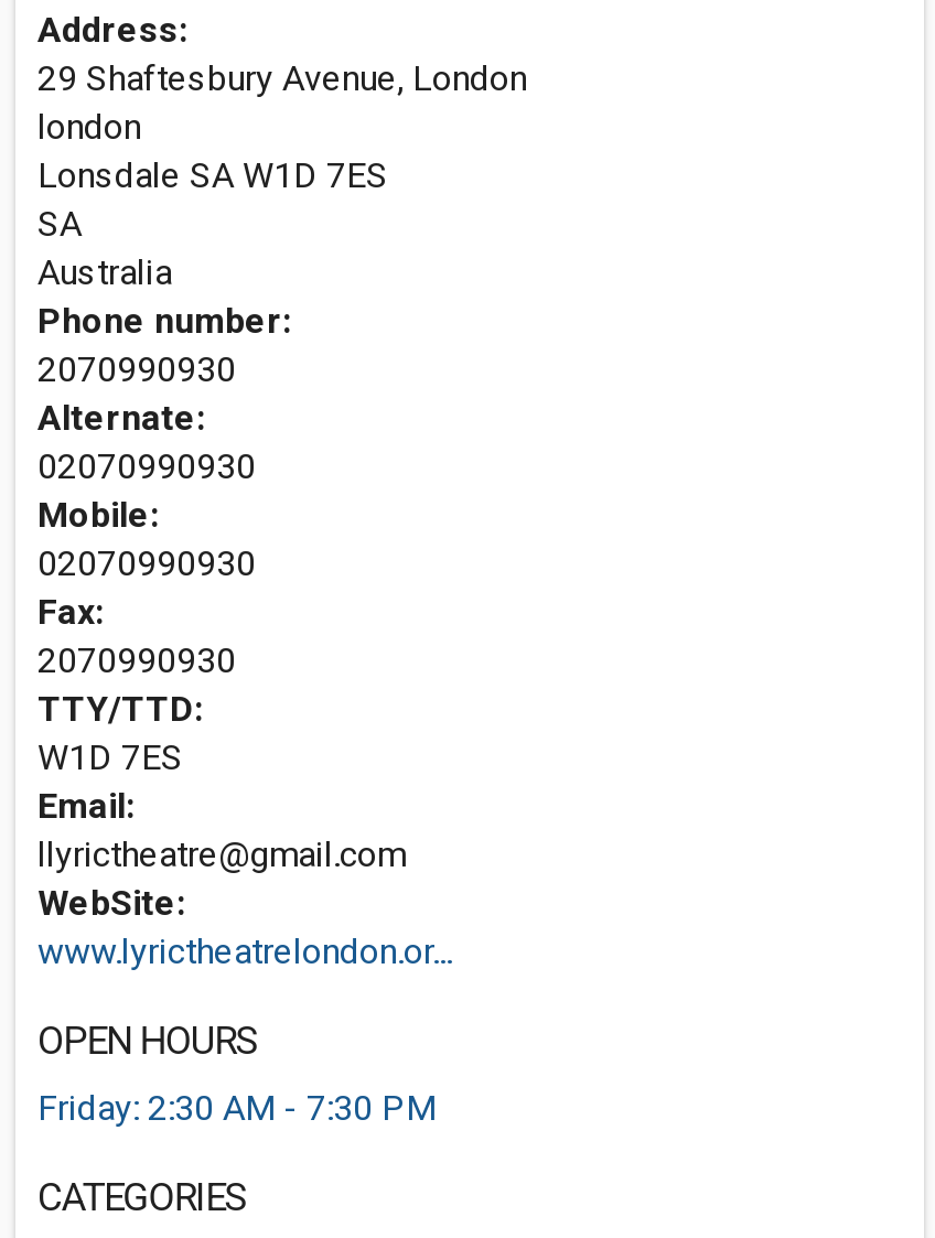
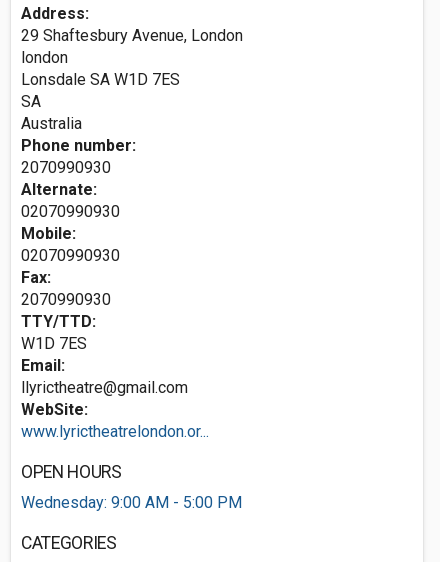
- Friday: 2:30 AM - 7:30 PM
+ Wednesday: 9:00 AM - 5:00 PM
